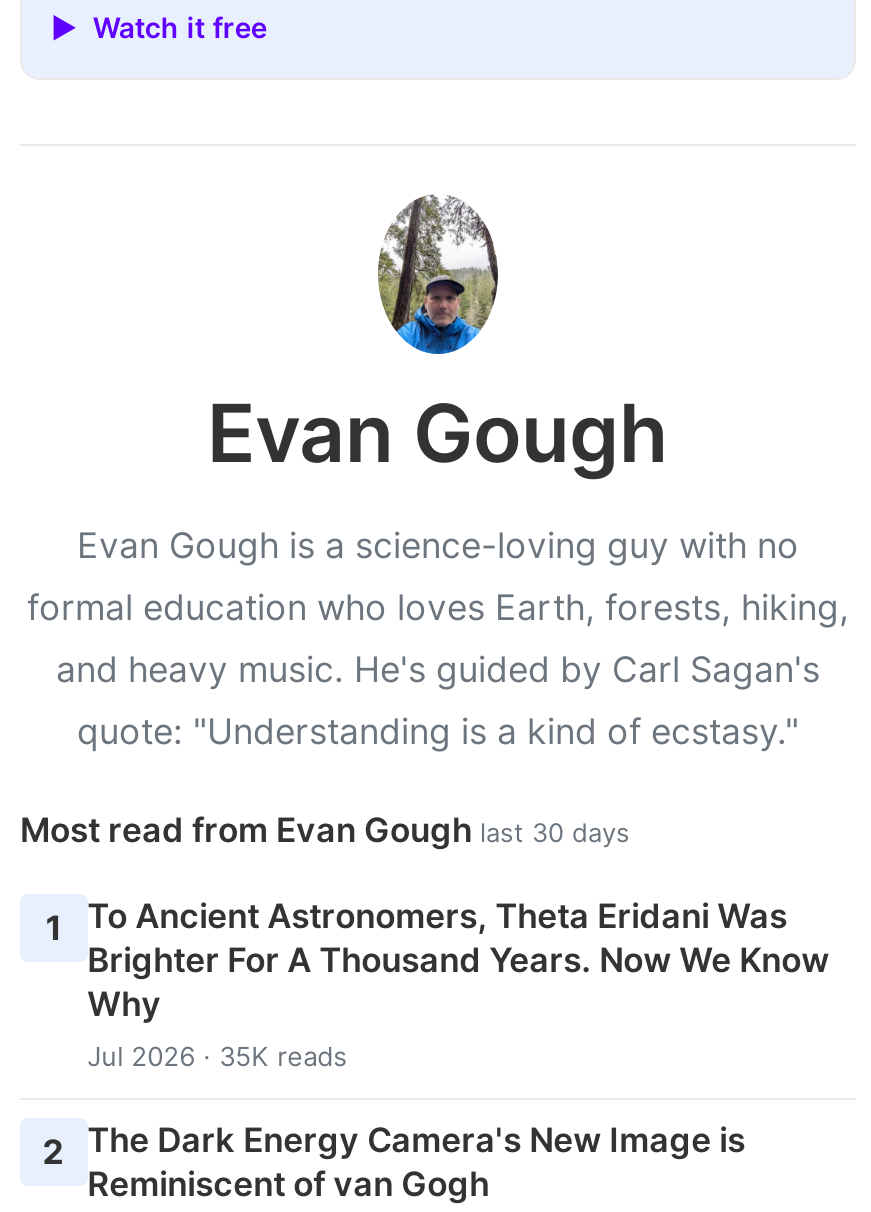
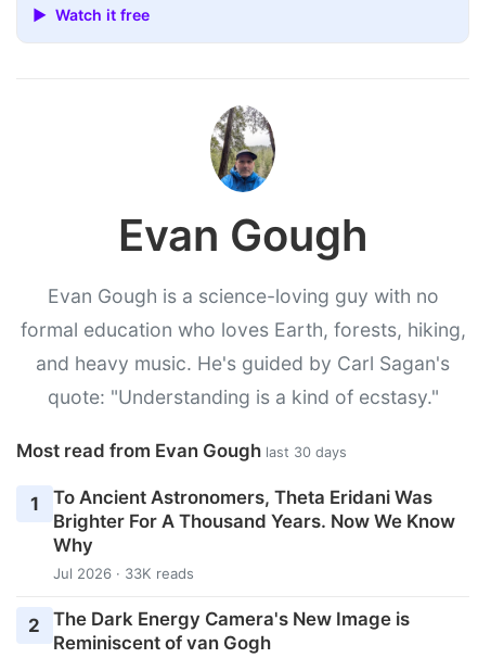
- Jul 2026 · 35K reads
+ Jul 2026 · 33K reads
